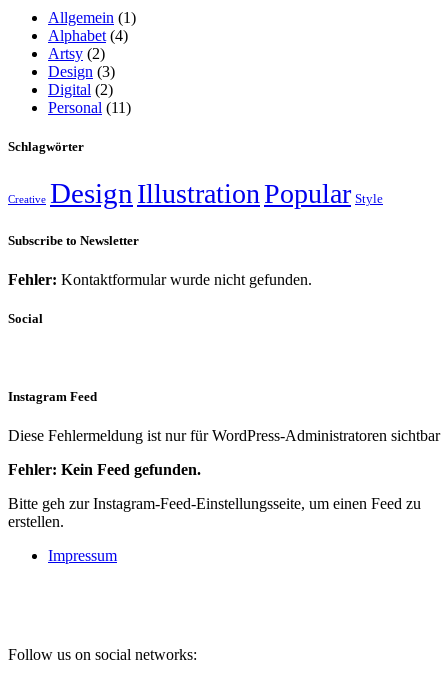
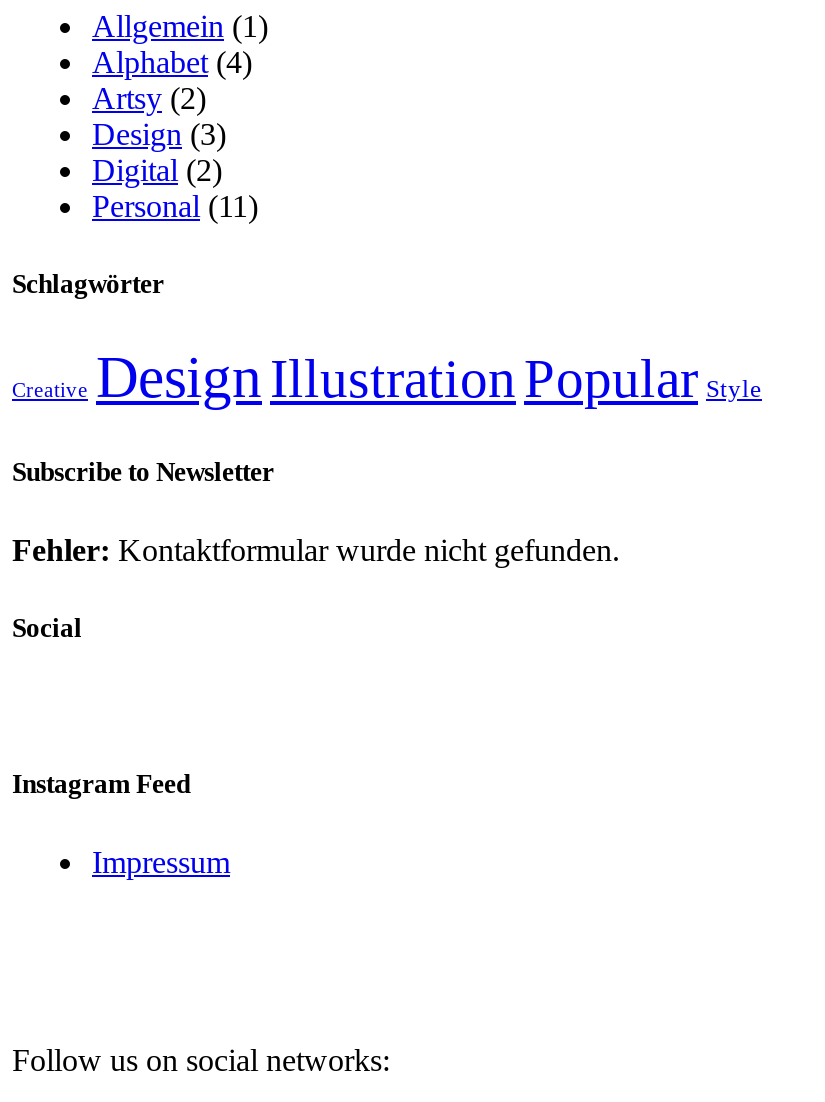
- Diese Fehlermeldung ist nur für WordPress-Administratoren sichtbar
- Fehler: Kein Feed gefunden.
- Bitte geh zur Instagram-Feed-Einstellungsseite, um einen Feed zu
- erstellen.
